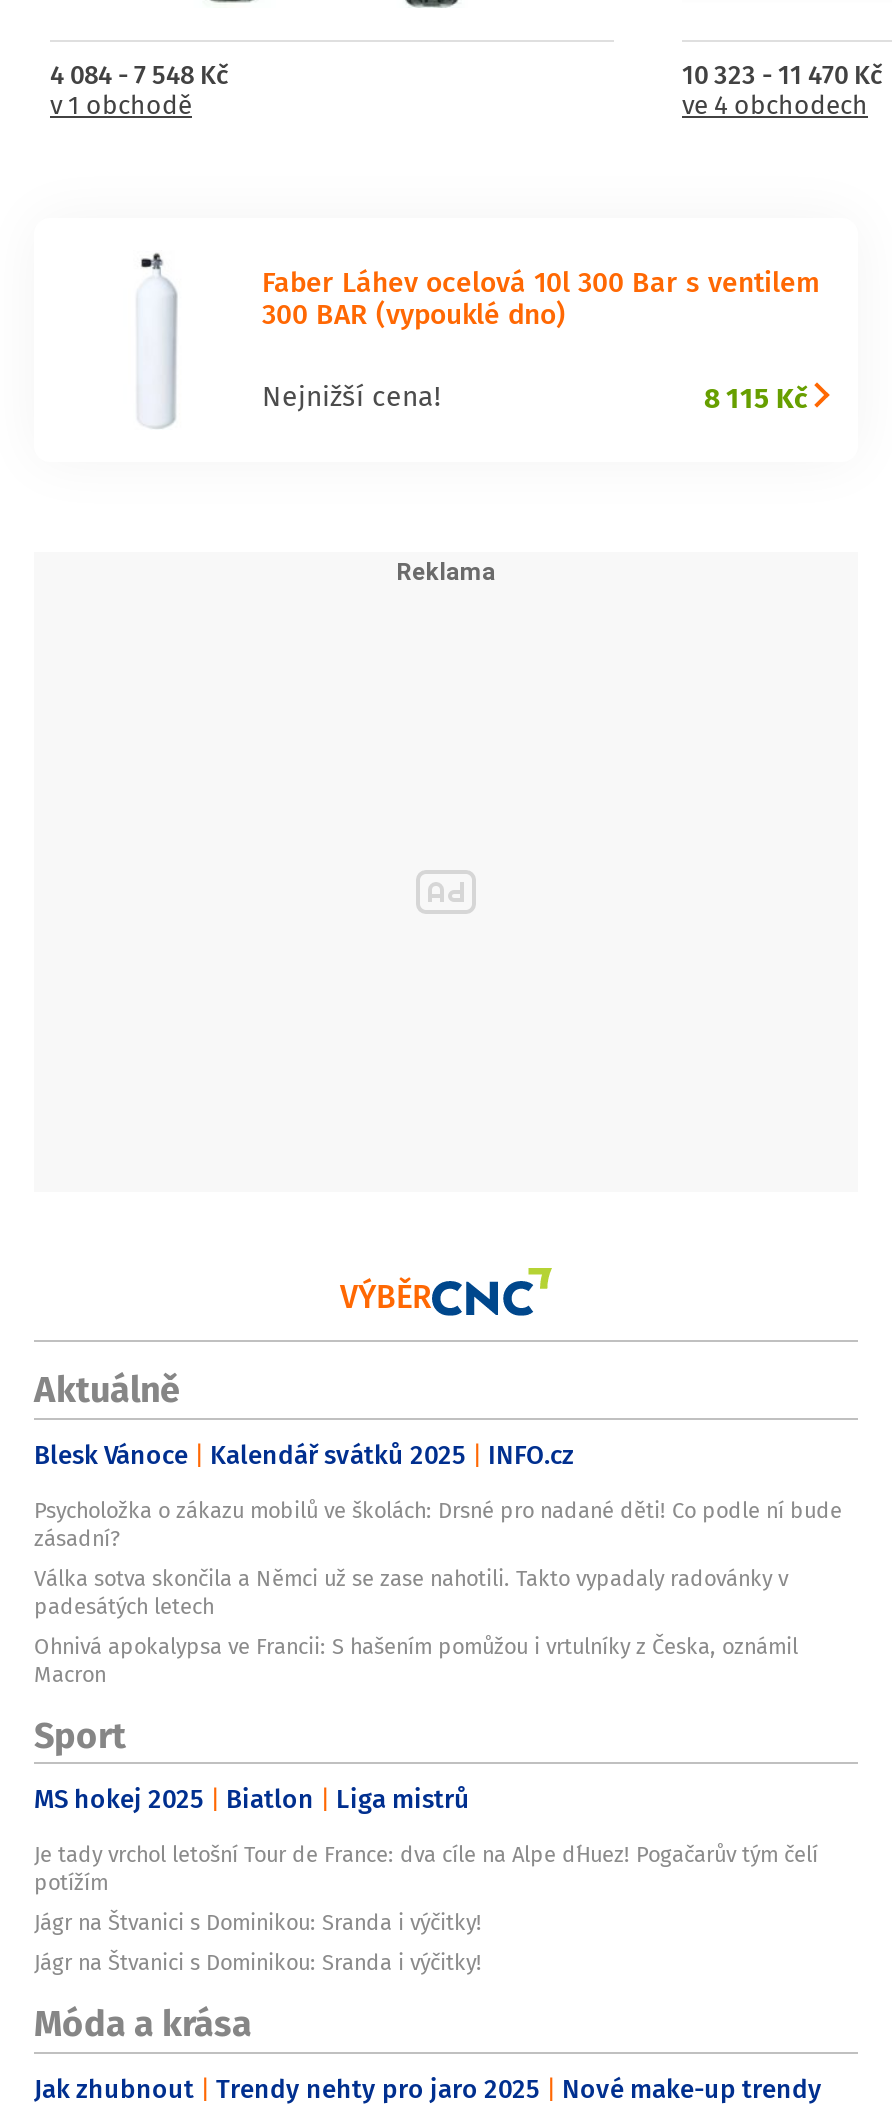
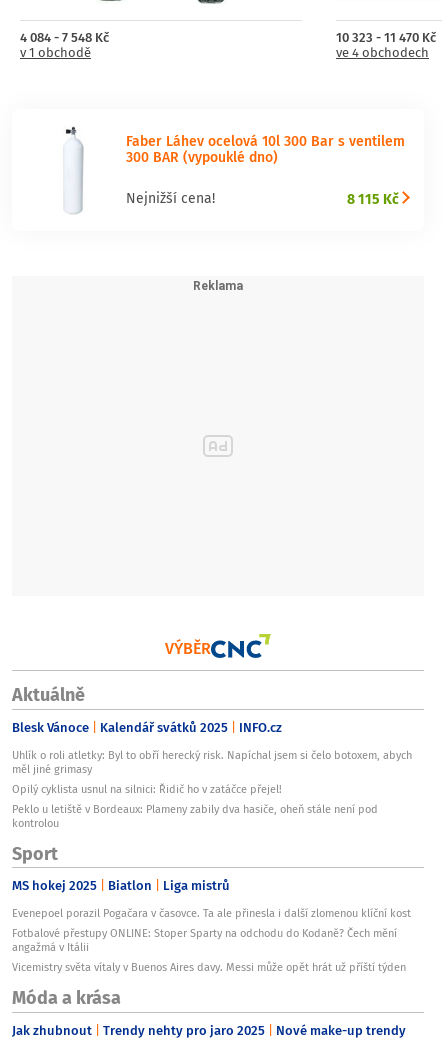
- Psycholožka o zákazu mobilů ve školách: Drsné pro nadané děti! Co podle ní bude
- zásadní?
- Válka sotva skončila a Němci už se zase nahotili. Takto vypadaly radovánky v
- padesátých letech
- Ohnivá apokalypsa ve Francii: S hašením pomůžou i vrtulníky z Česka, oznámil
- Macron
+ Uhlík o roli atletky: Byl to obří herecký risk. Napíchal jsem si čelo botoxem, abych
+ měl jiné grimasy
+ Opilý cyklista usnul na silnici: Řidič ho v zatáčce přejel!
+ Peklo u letiště v Bordeaux: Plameny zabily dva hasiče, oheň stále není pod
+ kontrolou

- Je tady vrchol letošní Tour de France: dva cíle na Alpe d´Huez! Pogačarův tým čelí
- potížím
- Jágr na Štvanici s Dominikou: Sranda i výčitky!
- Jágr na Štvanici s Dominikou: Sranda i výčitky!
+ Evenepoel porazil Pogačara v časovce. Ta ale přinesla i další zlomenou klíční kost
+ Fotbalové přestupy ONLINE: Stoper Sparty na odchodu do Kodaně? Čech mění
+ angažmá v Itálii
+ Vicemistry světa vítaly v Buenos Aires davy. Messi může opět hrát už příští týden
